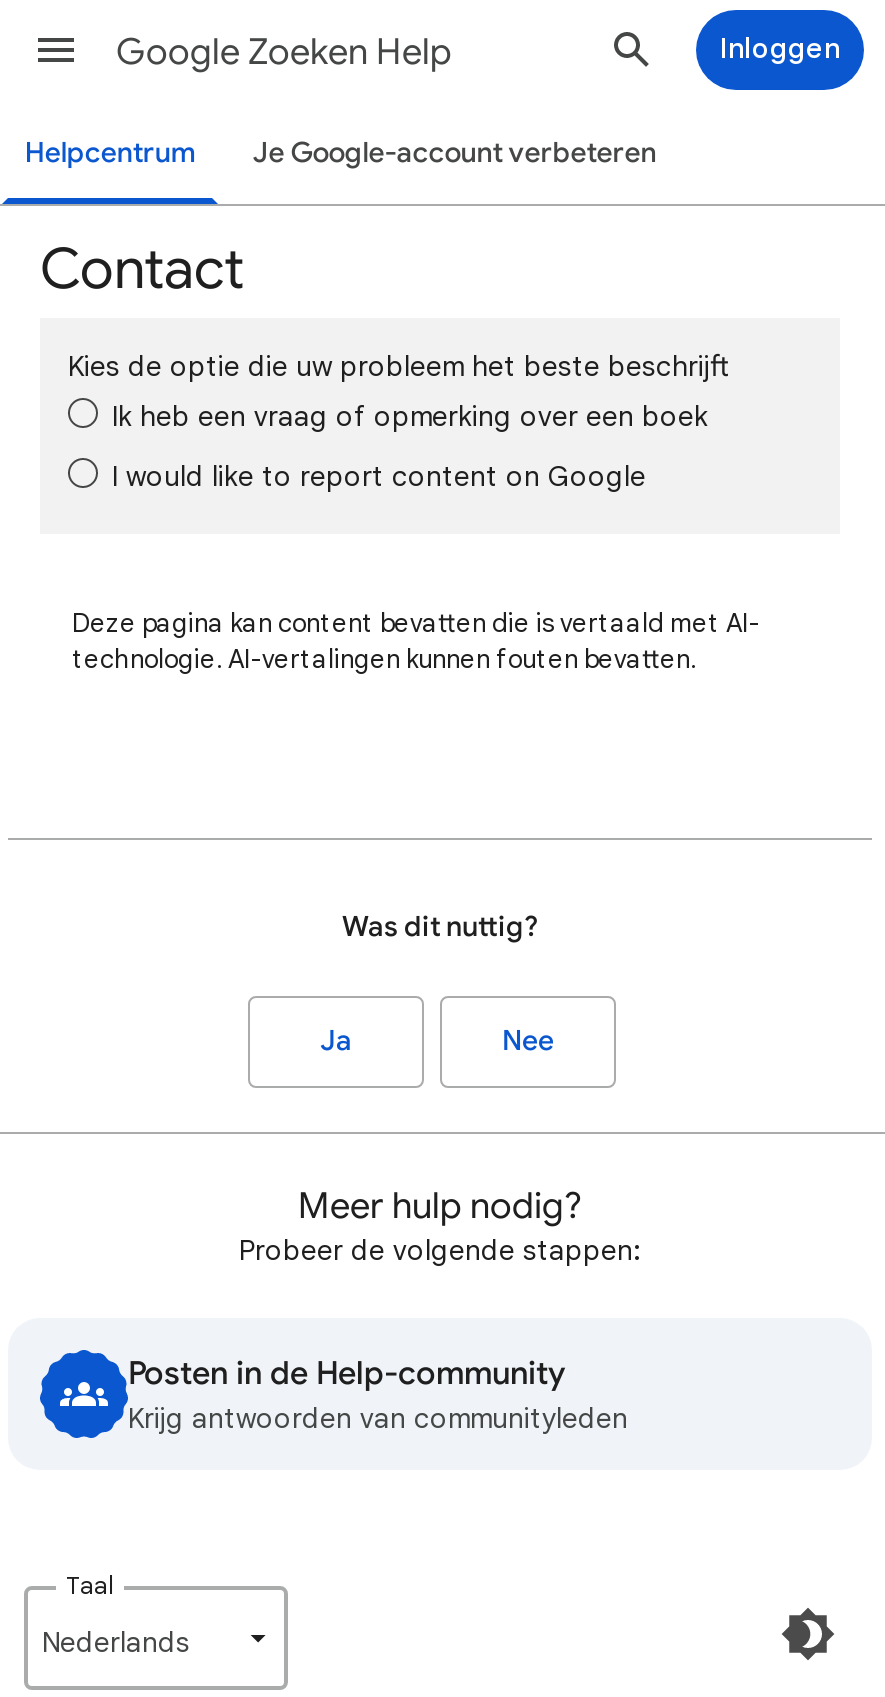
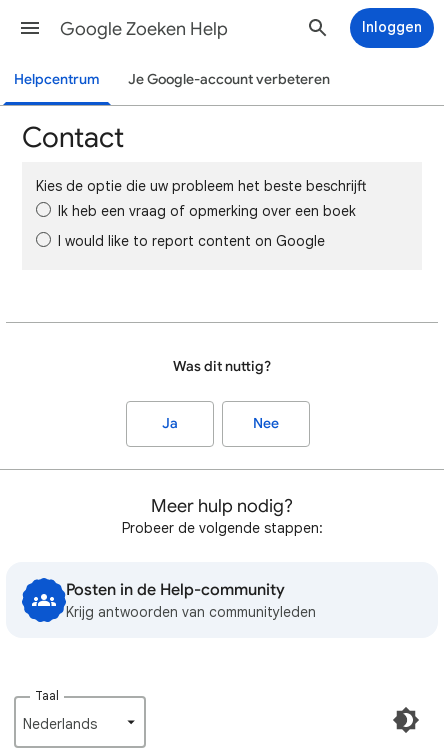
- Deze pagina kan content bevatten die is vertaald met AI-
- technologie. AI-vertalingen kunnen fouten bevatten.
